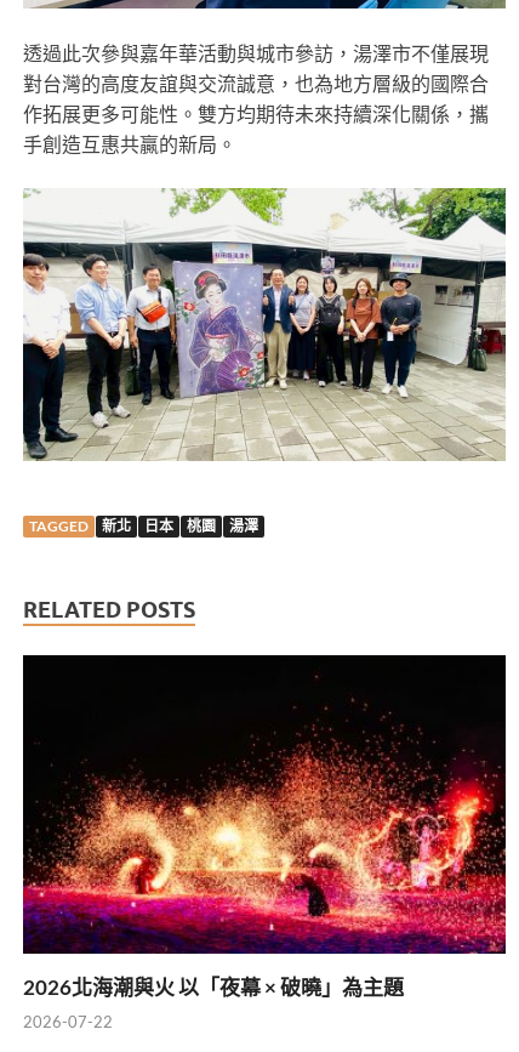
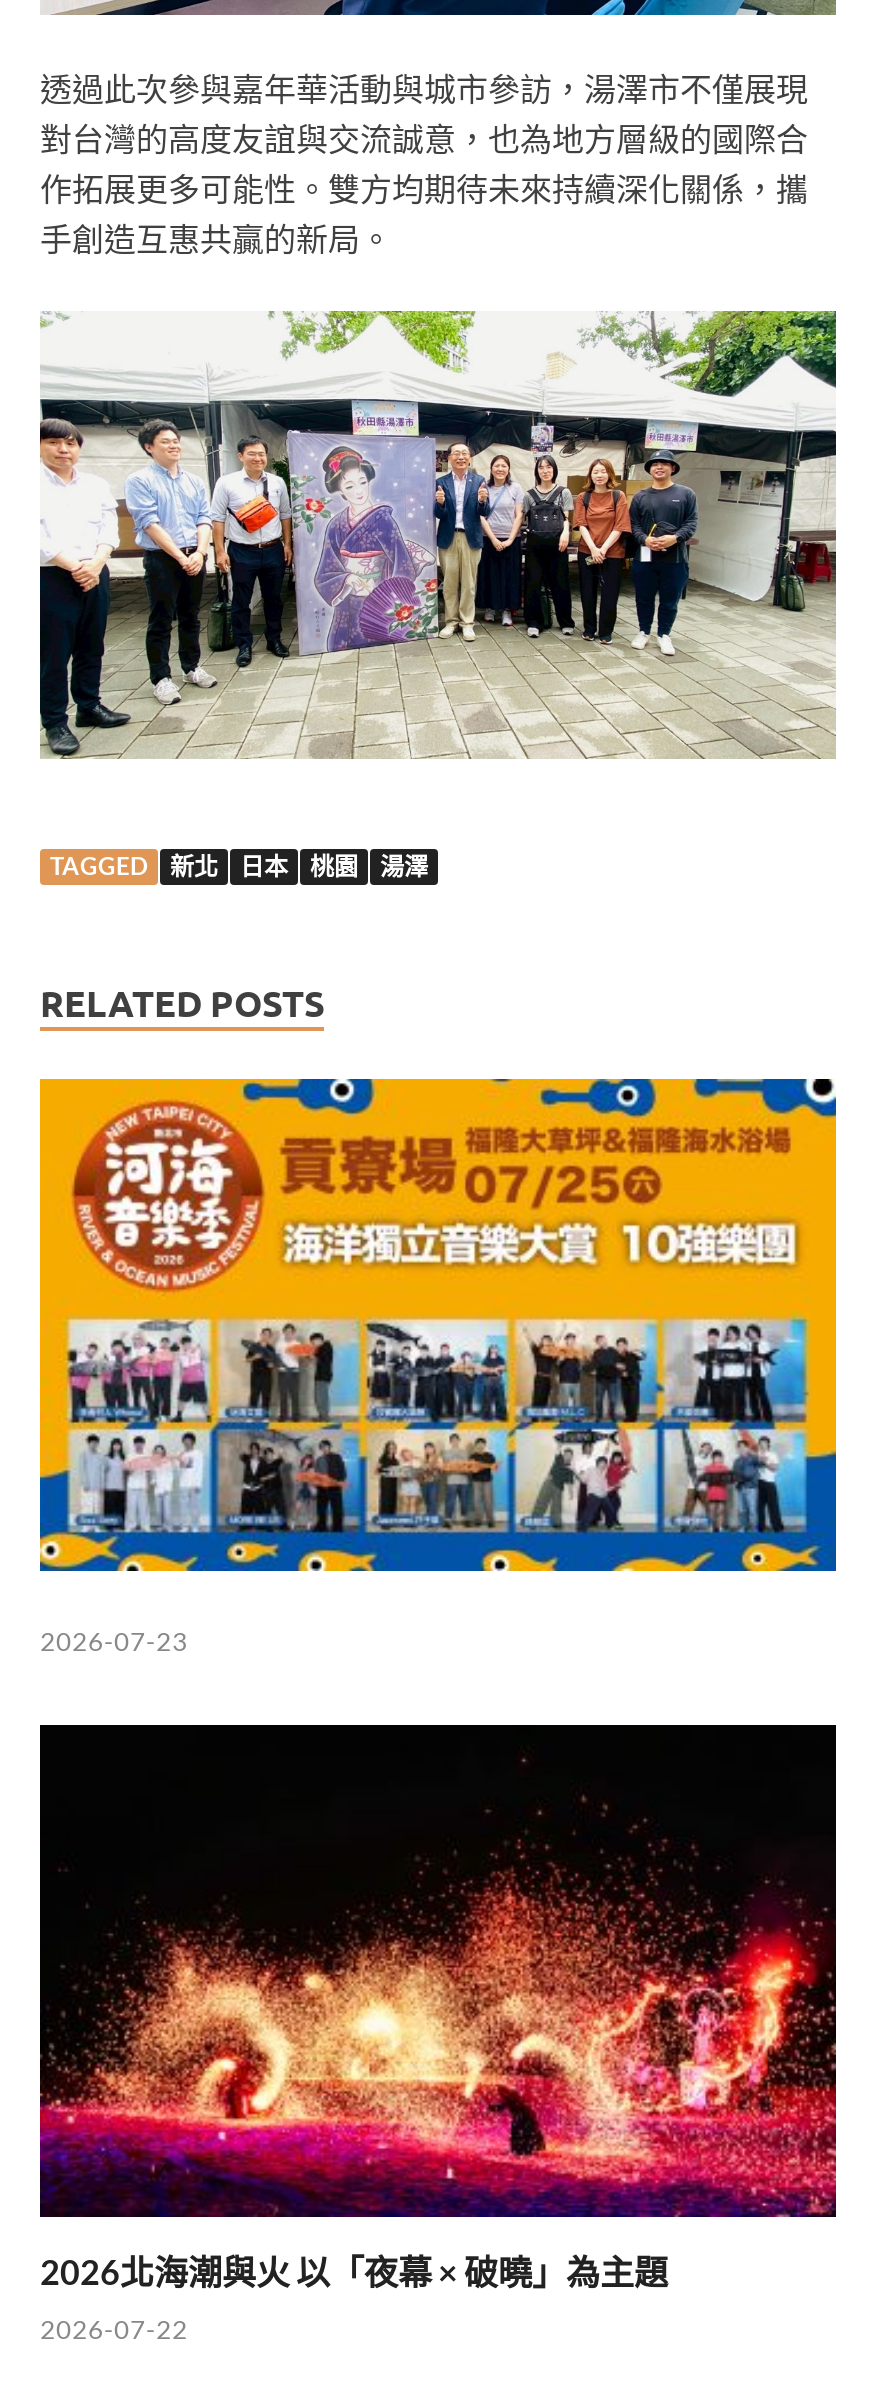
+ [image]
+ 2026-07-23
